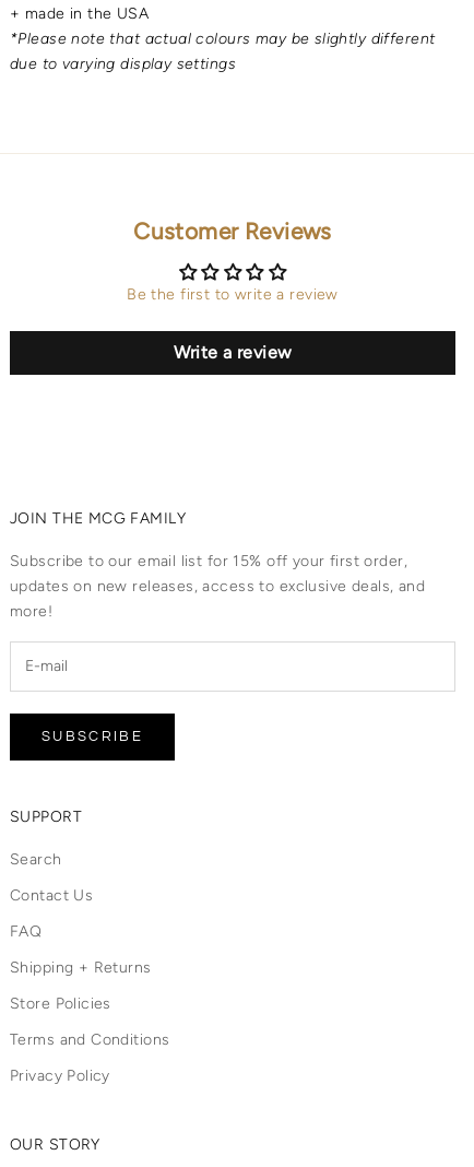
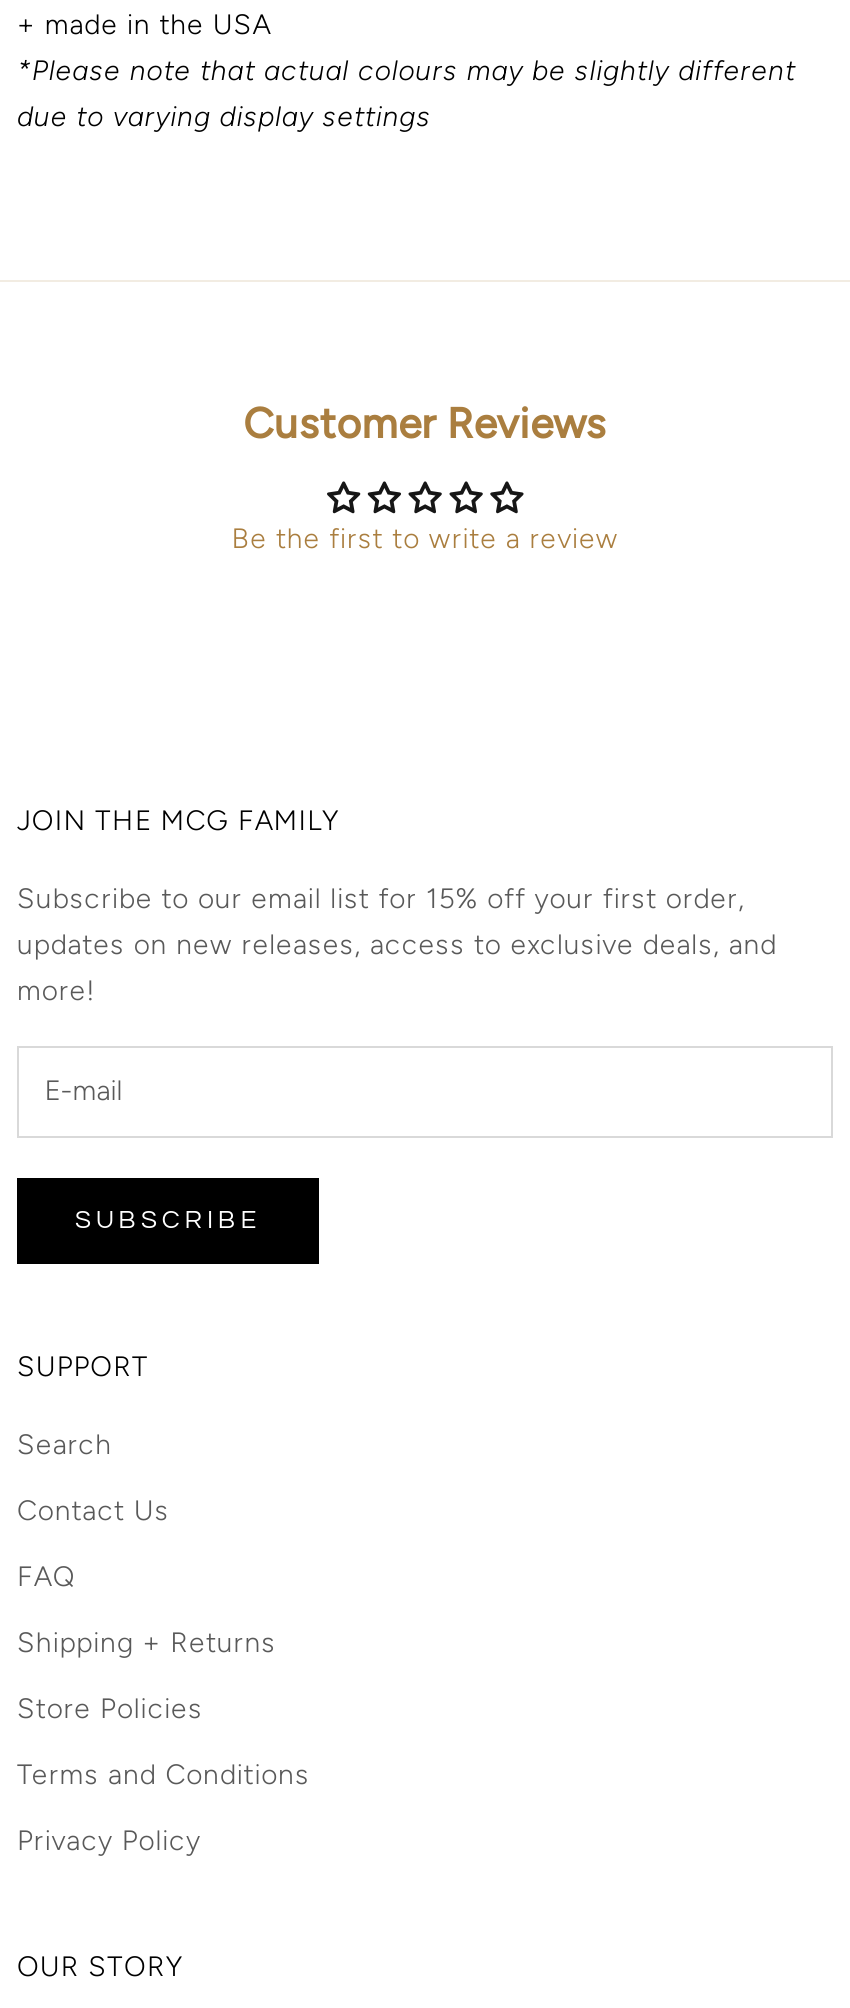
- Write a review
